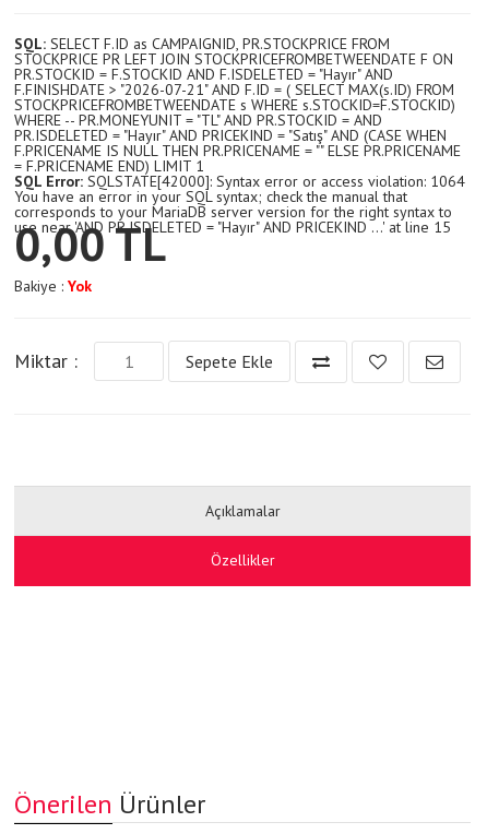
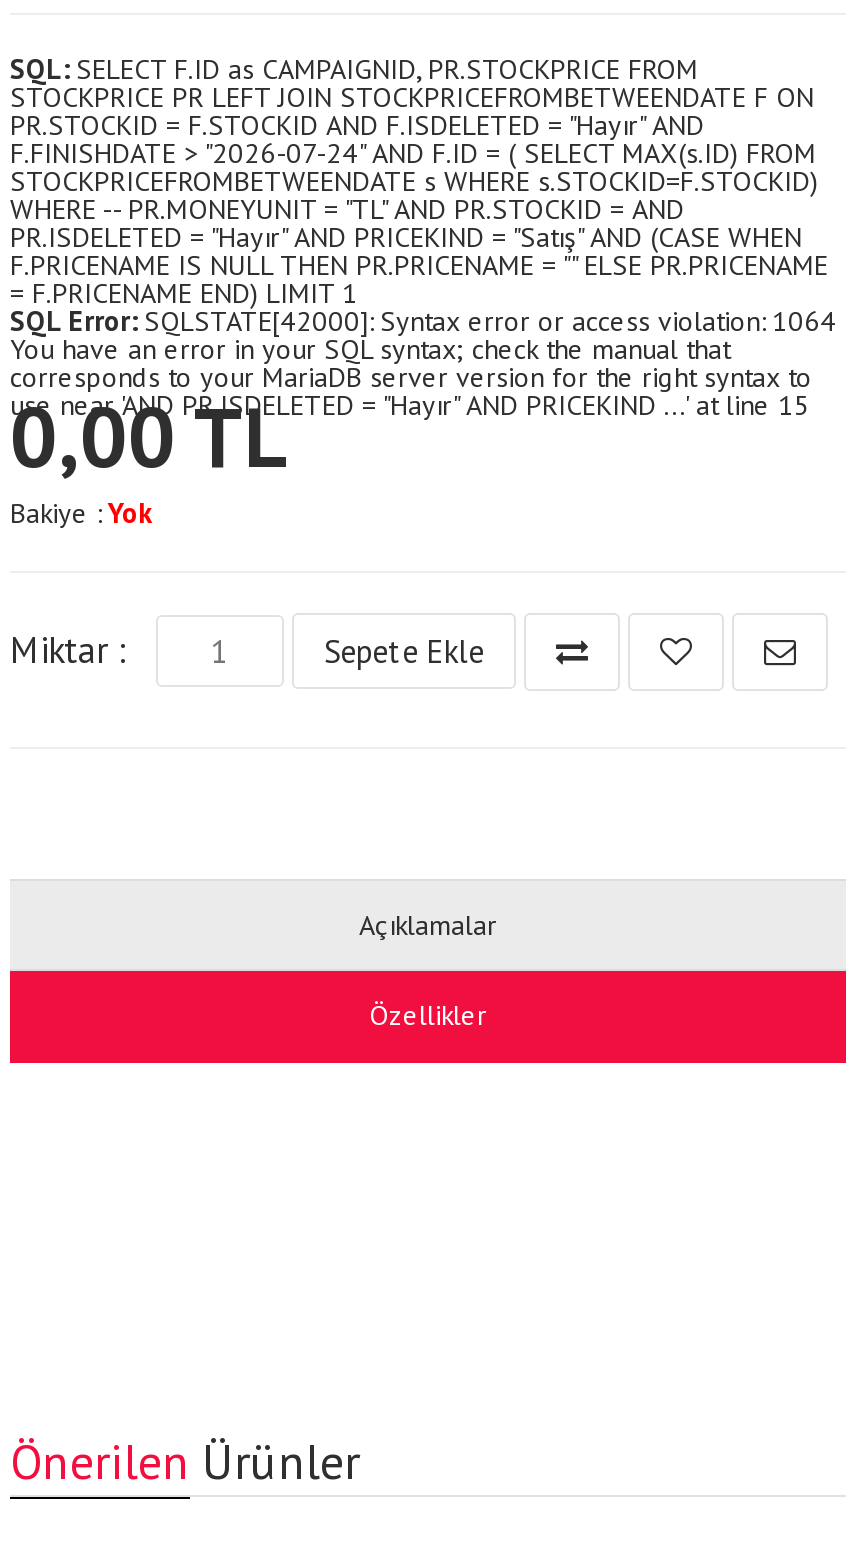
- F.FINISHDATE > "2026-07-21" AND F.ID = ( SELECT MAX(s.ID) FROM
+ F.FINISHDATE > "2026-07-24" AND F.ID = ( SELECT MAX(s.ID) FROM
